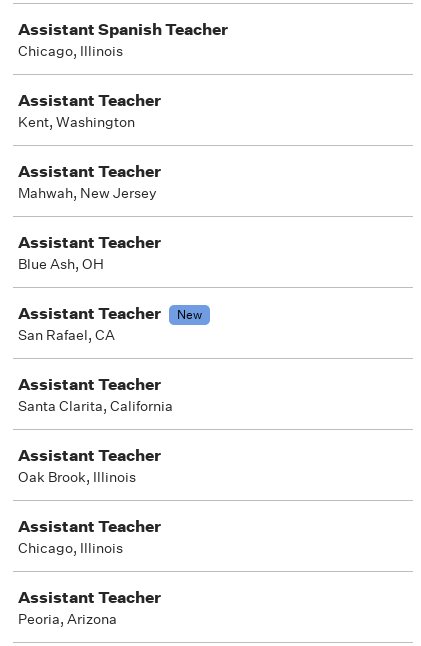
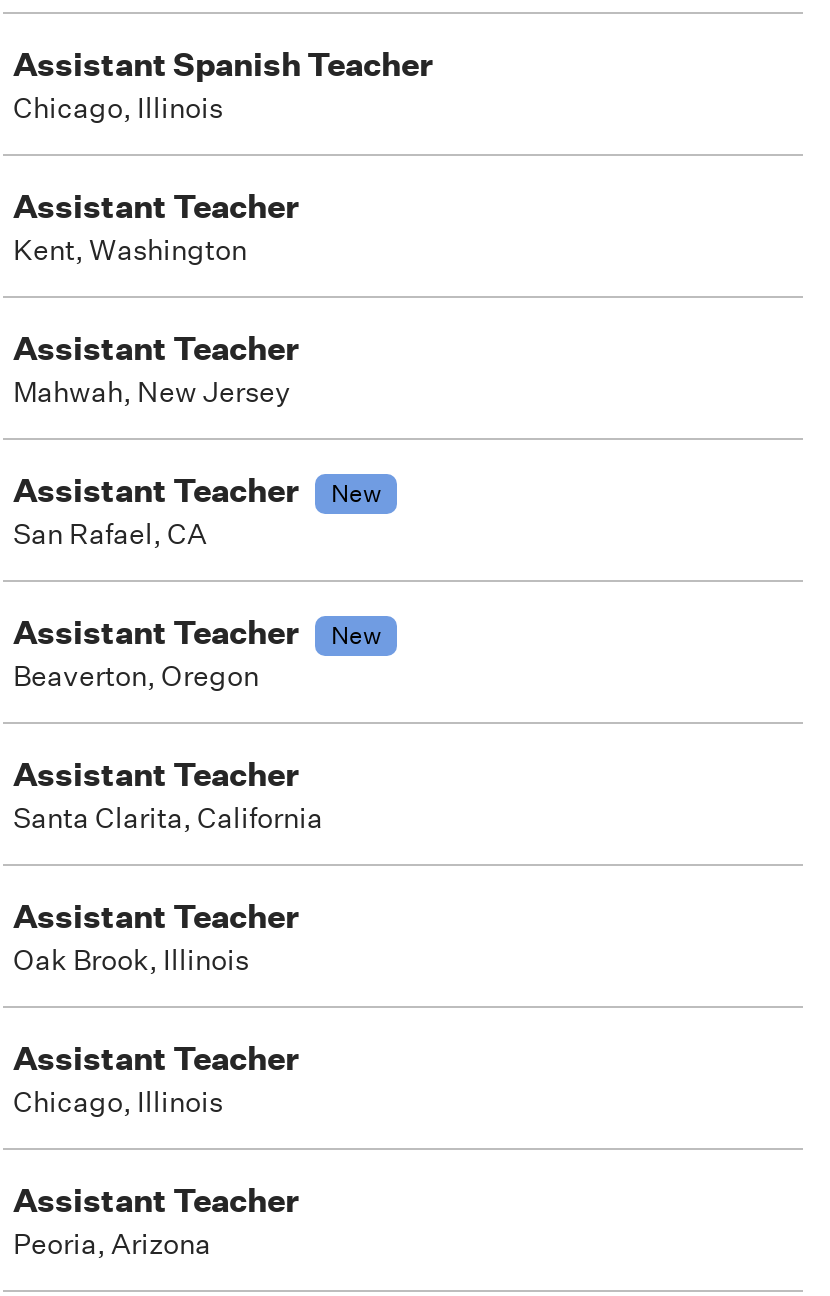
- Blue Ash, OH
+ New
+ San Rafael, CA

- San Rafael, CA
+ Beaverton, Oregon
